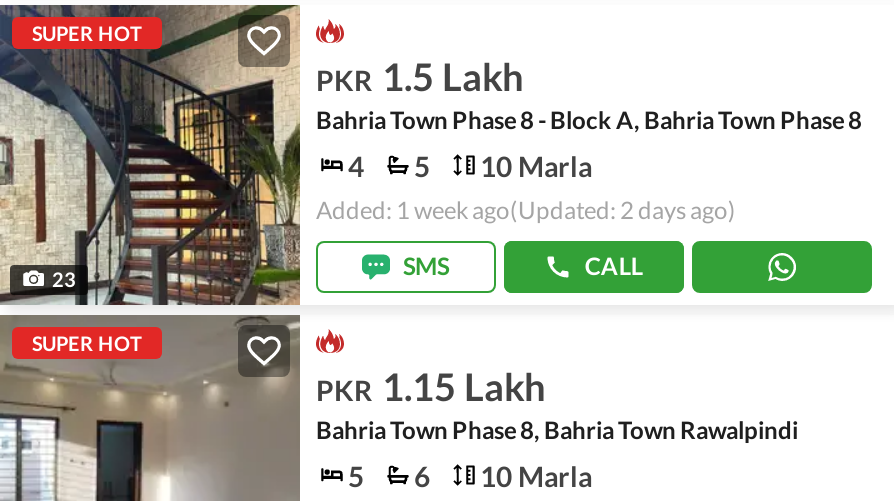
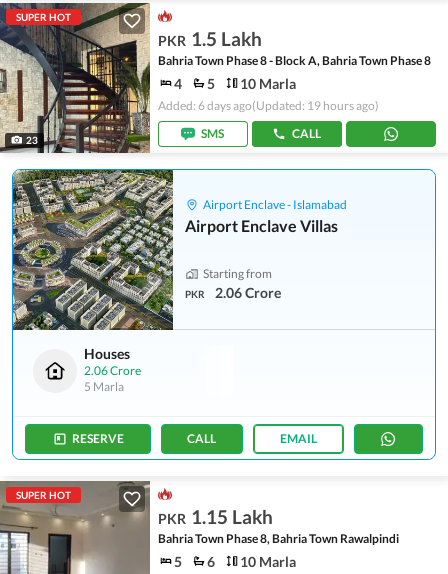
- Added: 1 week ago(Updated: 2 days ago)
+ Added: 6 days ago(Updated: 19 hours ago)

+ [image]
+ Airport Enclave - Islamabad
+ Airport Enclave Villas
+ Starting from
+ PKR
+ 2.06 Crore

+ Houses
+ 2.06 Crore
+ 5 Marla
+ RESERVE
+ CALL
+ EMAIL
